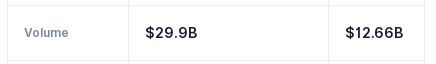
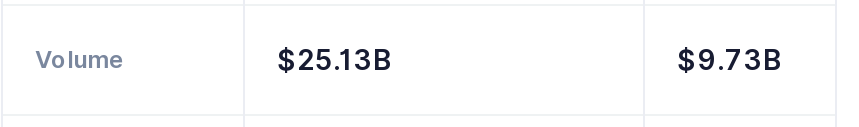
- $29.9B
- $12.66B
+ $25.13B
+ $9.73B
